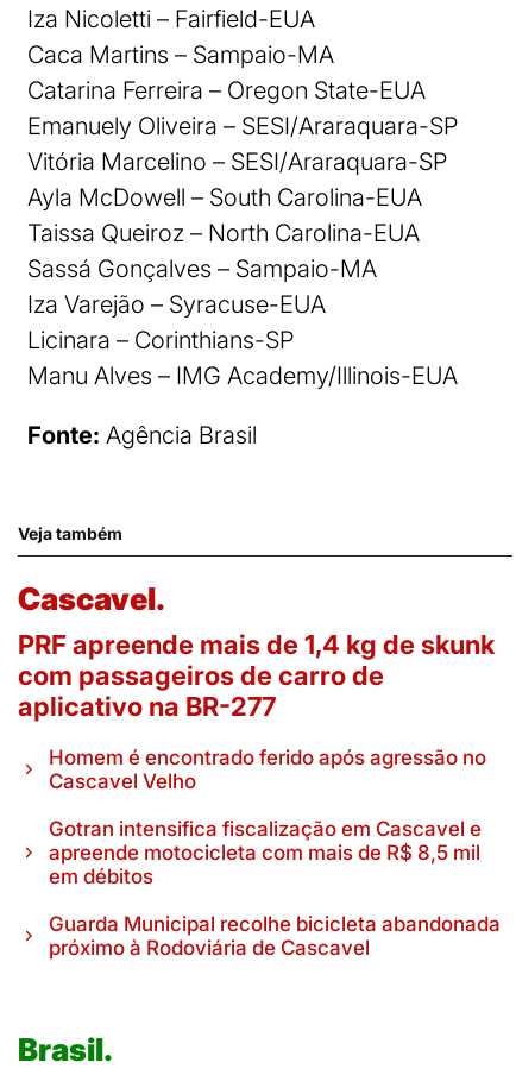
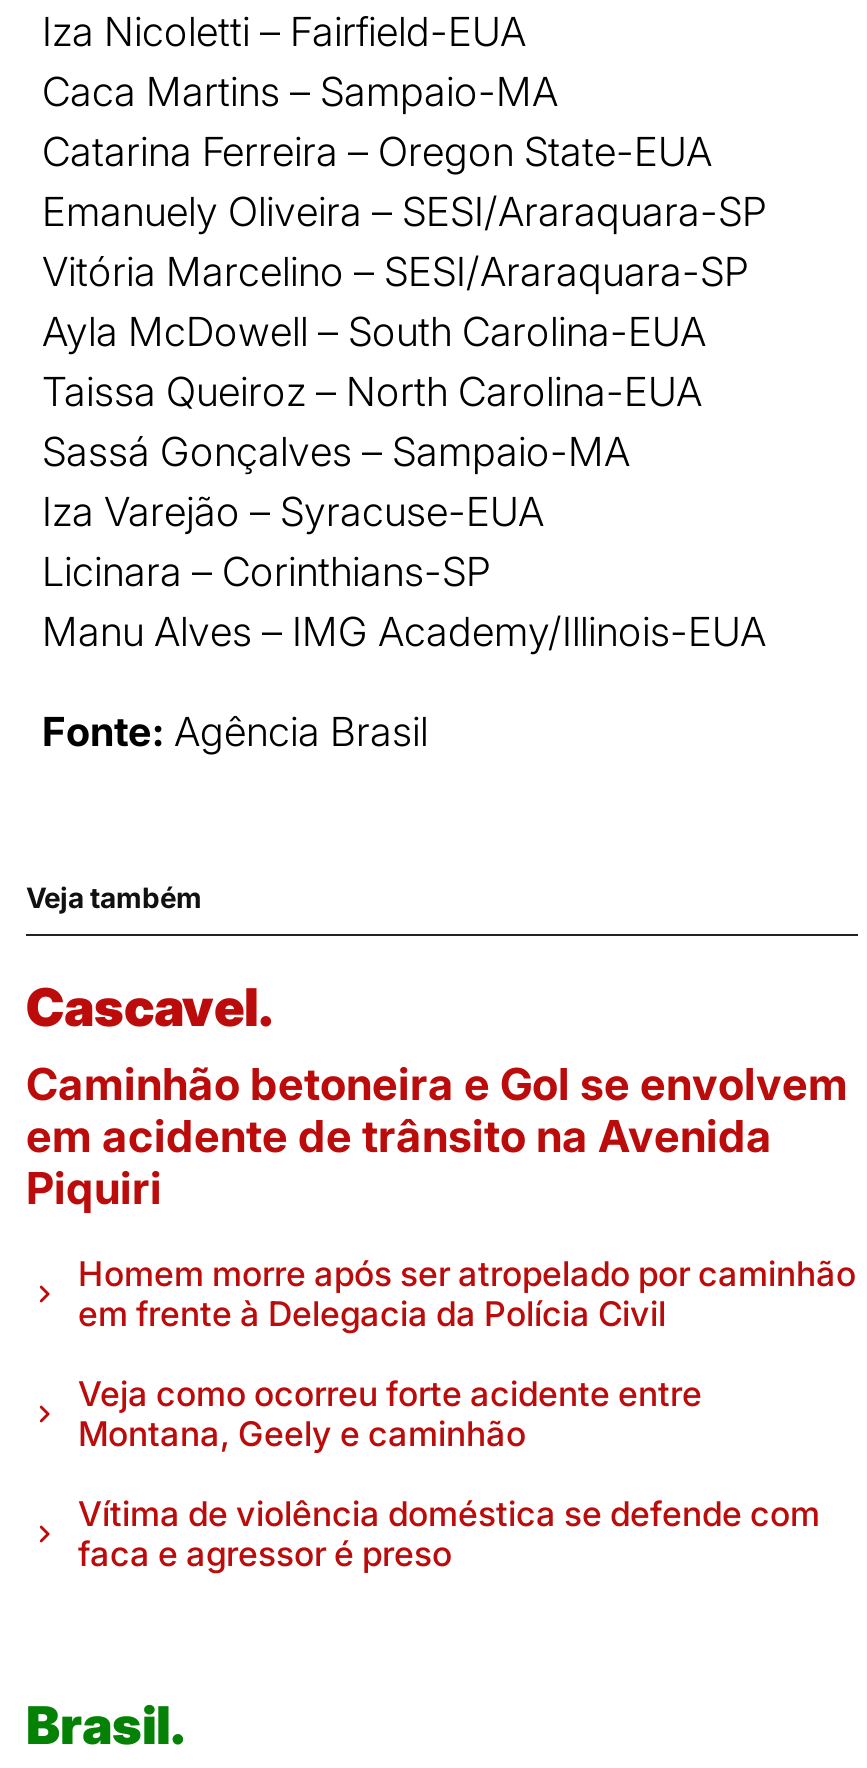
- PRF apreende mais de 1,4 kg de skunk
- com passageiros de carro de
- aplicativo na BR-277
+ Caminhão betoneira e Gol se envolvem
+ em acidente de trânsito na Avenida
+ Piquiri

- Homem é encontrado ferido após agressão no
- Cascavel Velho
+ Homem morre após ser atropelado por caminhão
+ em frente à Delegacia da Polícia Civil

- Gotran intensifica fiscalização em Cascavel e
- apreende motocicleta com mais de R$ 8,5 mil
- em débitos
+ Veja como ocorreu forte acidente entre
+ Montana, Geely e caminhão

- Guarda Municipal recolhe bicicleta abandonada
- próximo à Rodoviária de Cascavel
+ Vítima de violência doméstica se defende com
+ faca e agressor é preso
